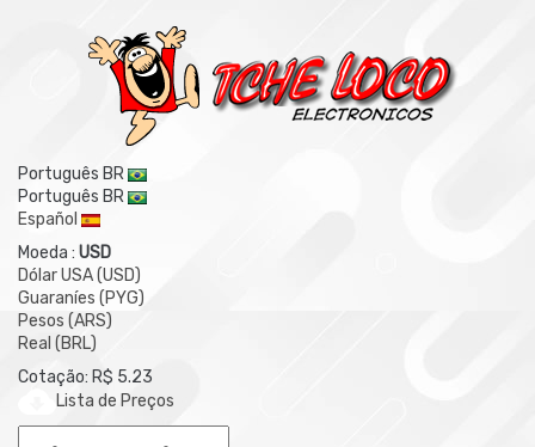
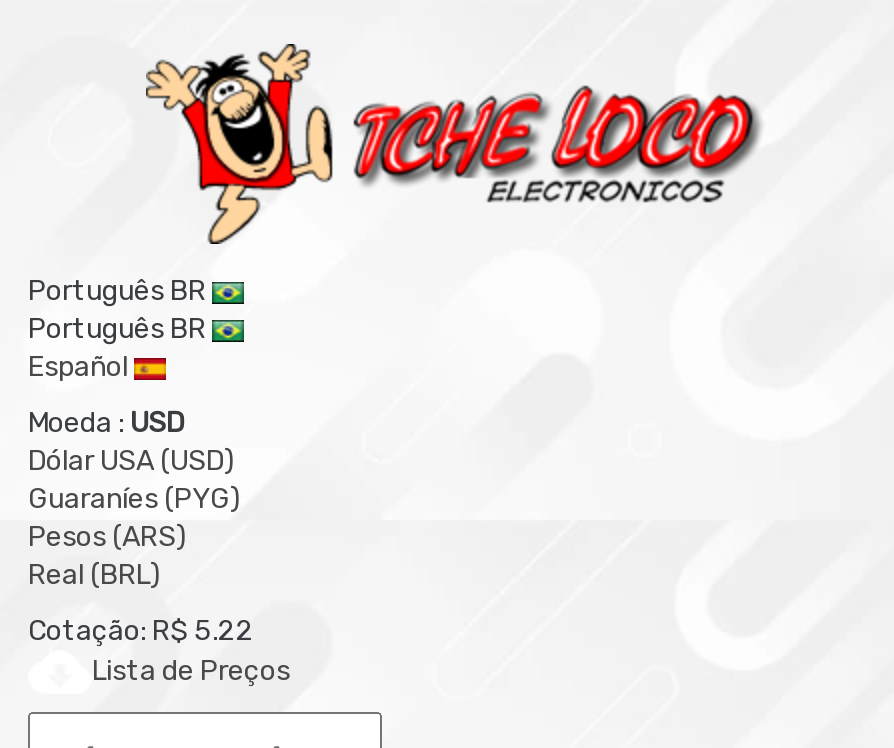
- Cotação: R$ 5.23
+ Cotação: R$ 5.22
